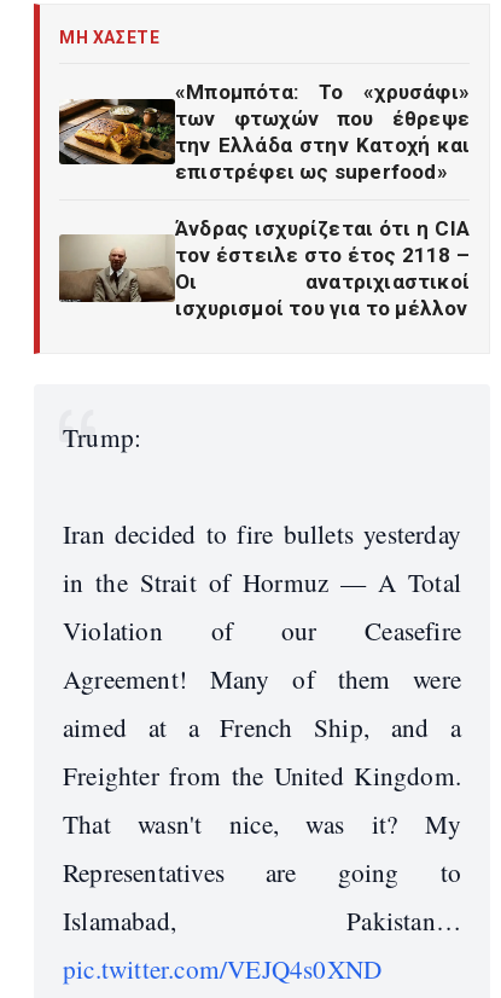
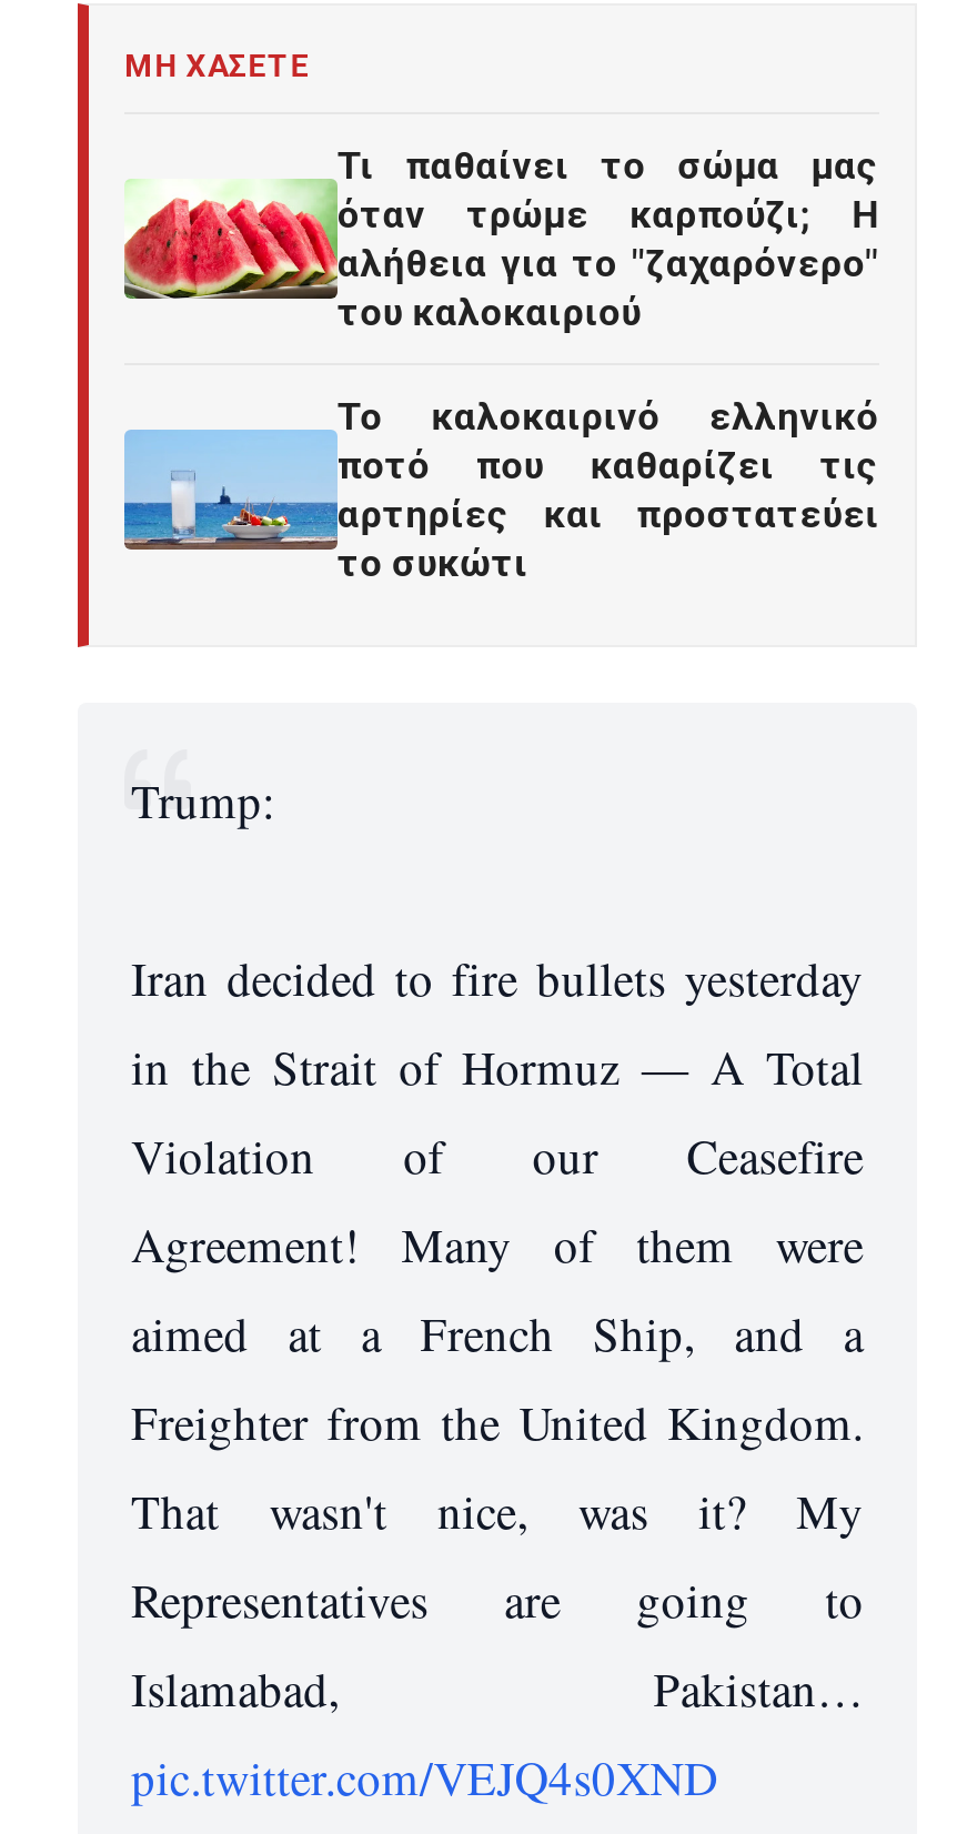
- [image]
- «Μπομπότα: Το «χρυσάφι»
- των φτωχών που έθρεψε
- την Ελλάδα στην Κατοχή και
- επιστρέφει ως superfood»
+ [image]
+ Τι παθαίνει το σώμα μας
+ όταν τρώμε καρπούζι; Η
+ αλήθεια για το "ζαχαρόνερο"
+ του καλοκαιριού

- [image]
- Άνδρας ισχυρίζεται ότι η CIA
- τον έστειλε στο έτος 2118 –
- Οι ανατριχιαστικοί
- ισχυρισμοί του για το μέλλον
+ [image]
+ Το καλοκαιρινό ελληνικό
+ ποτό που καθαρίζει τις
+ αρτηρίες και προστατεύει
+ το συκώτι
